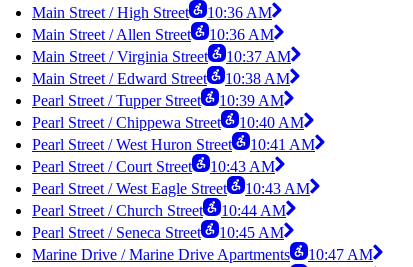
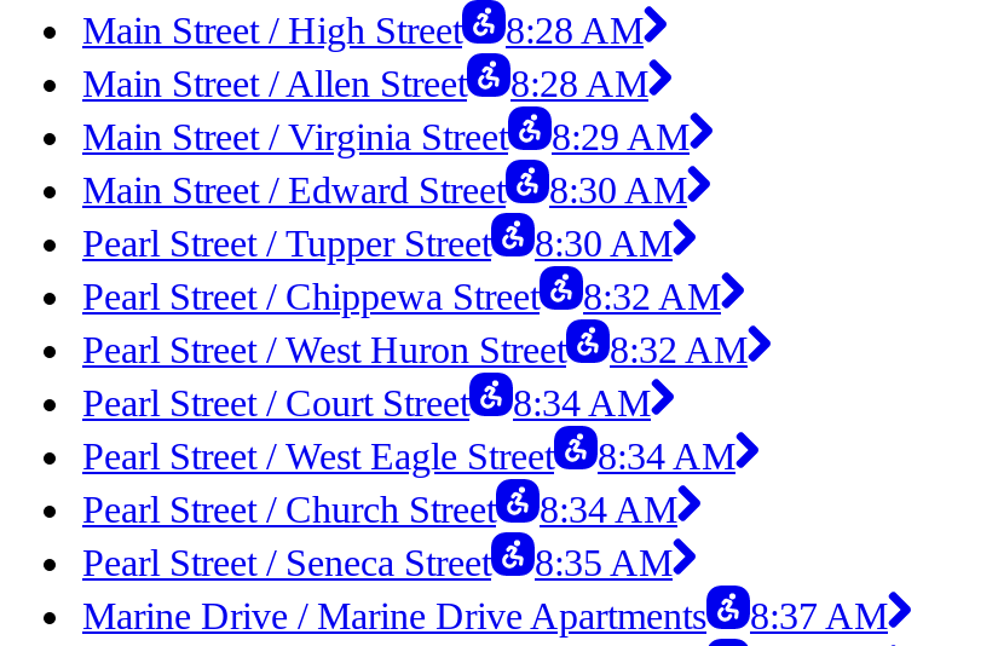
- Main Street / High Street 10:36 AM
+ Main Street / High Street 8:28 AM

- Main Street / Allen Street 10:36 AM
+ Main Street / Allen Street 8:28 AM

- Main Street / Virginia Street 10:37 AM
+ Main Street / Virginia Street 8:29 AM

- Main Street / Edward Street 10:38 AM
+ Main Street / Edward Street 8:30 AM

- Pearl Street / Tupper Street 10:39 AM
+ Pearl Street / Tupper Street 8:30 AM

- Pearl Street / Chippewa Street 10:40 AM
+ Pearl Street / Chippewa Street 8:32 AM

- Pearl Street / West Huron Street 10:41 AM
+ Pearl Street / West Huron Street 8:32 AM

- Pearl Street / Court Street 10:43 AM
+ Pearl Street / Court Street 8:34 AM

- Pearl Street / West Eagle Street 10:43 AM
+ Pearl Street / West Eagle Street 8:34 AM

- Pearl Street / Church Street 10:44 AM
+ Pearl Street / Church Street 8:34 AM

- Pearl Street / Seneca Street 10:45 AM
+ Pearl Street / Seneca Street 8:35 AM

- Marine Drive / Marine Drive Apartments 10:47 AM
+ Marine Drive / Marine Drive Apartments 8:37 AM
